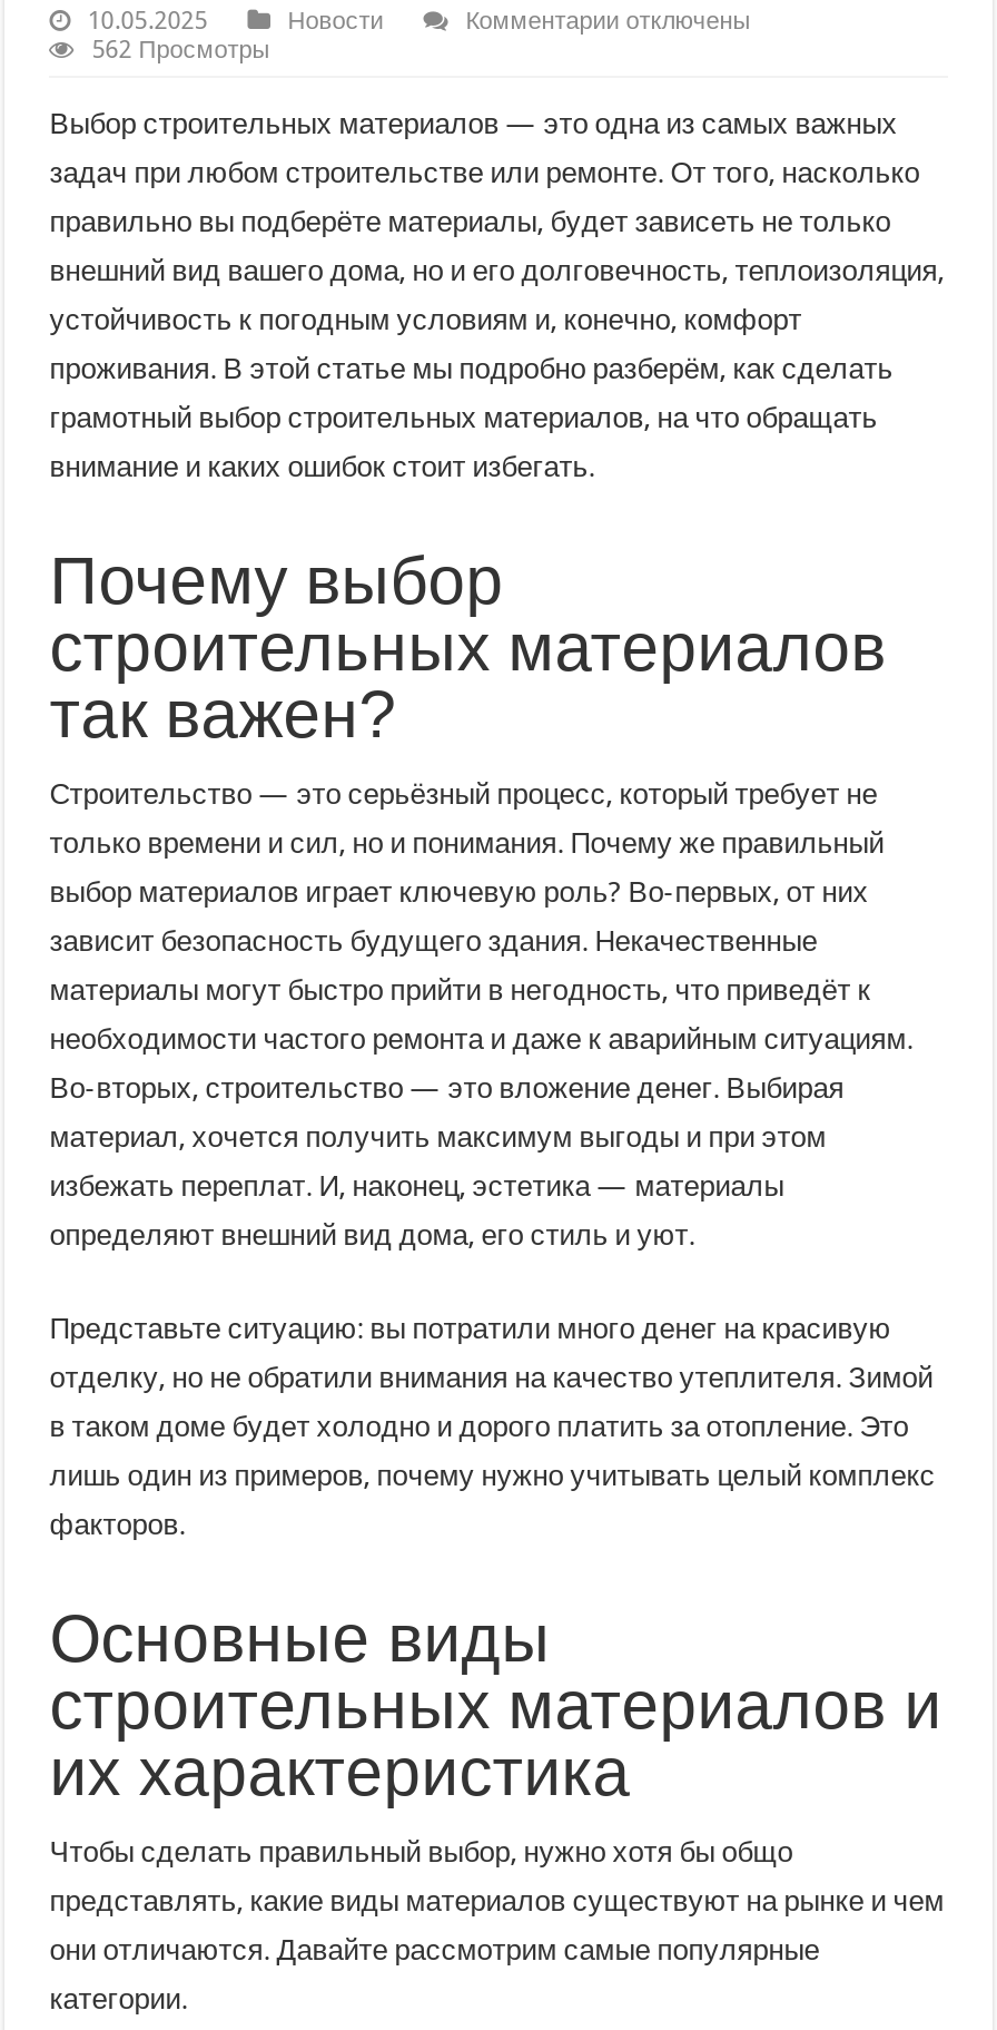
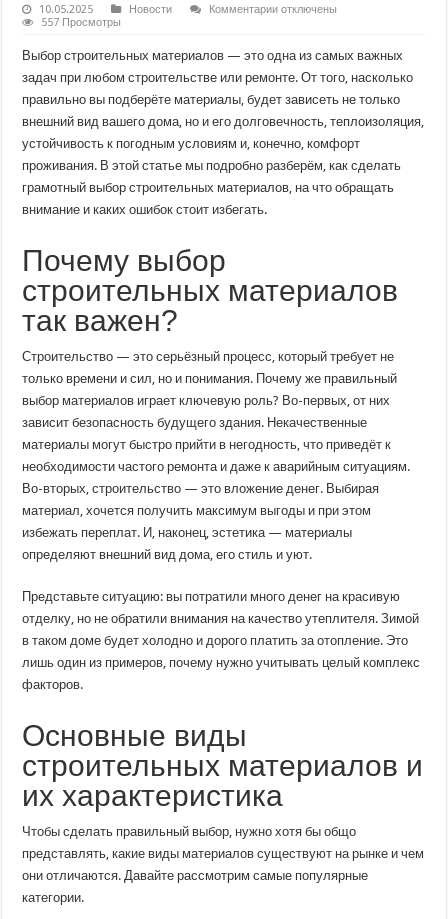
- 562 Просмотры
+ 557 Просмотры
